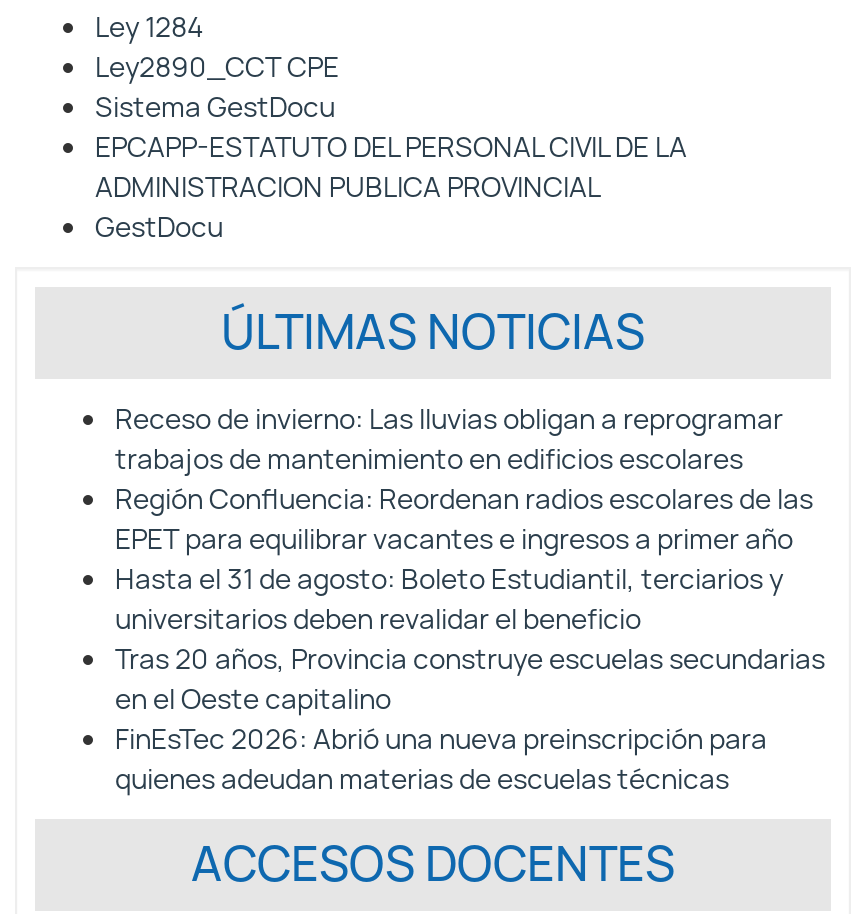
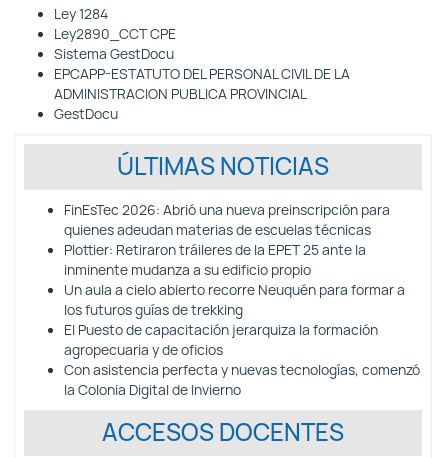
- Receso de invierno: Las lluvias obligan a reprogramar
- trabajos de mantenimiento en edificios escolares
- Región Confluencia: Reordenan radios escolares de las
- EPET para equilibrar vacantes e ingresos a primer año
- Hasta el 31 de agosto: Boleto Estudiantil, terciarios y
- universitarios deben revalidar el beneficio
- Tras 20 años, Provincia construye escuelas secundarias
- en el Oeste capitalino

moved up: FinEsTec 2026: Abrió una nueva preinscripción para | quienes adeudan materias de escuelas técnicas

+ Plottier: Retiraron tráileres de la EPET 25 ante la
+ inminente mudanza a su edificio propio
+ Un aula a cielo abierto recorre Neuquén para formar a
+ los futuros guías de trekking
+ El Puesto de capacitación jerarquiza la formación
+ agropecuaria y de oficios
+ Con asistencia perfecta y nuevas tecnologías, comenzó
+ la Colonia Digital de Invierno
